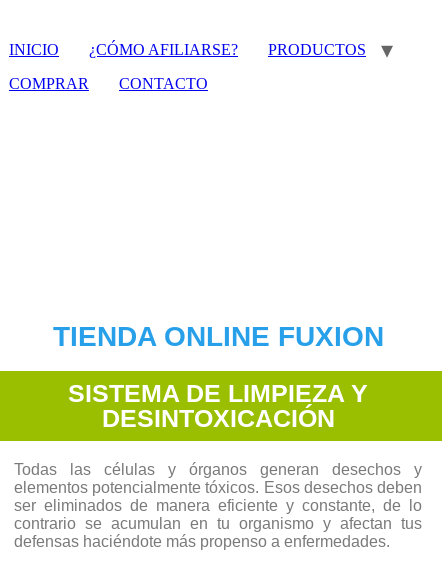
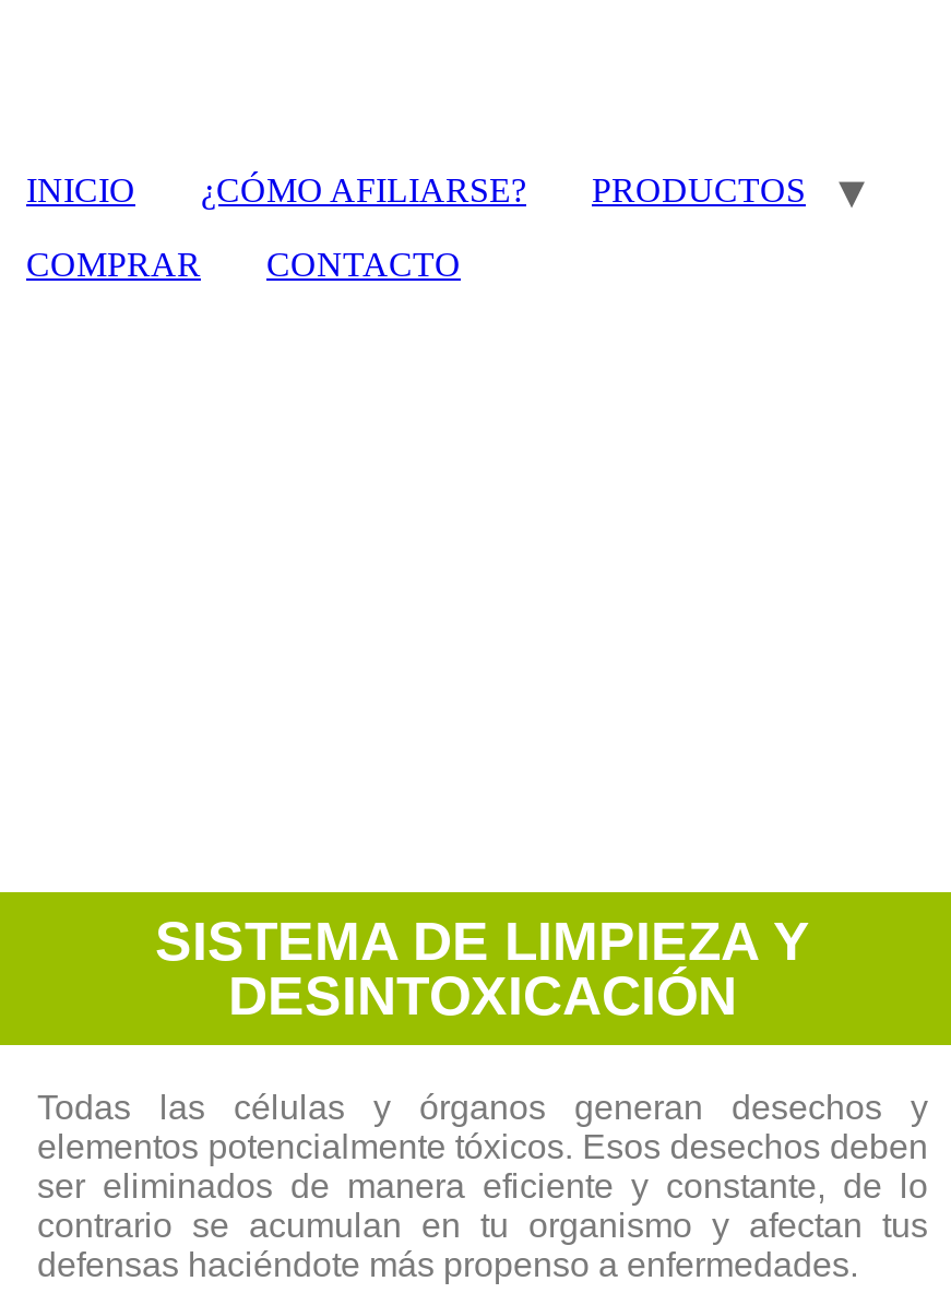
- TIENDA ONLINE FUXION
